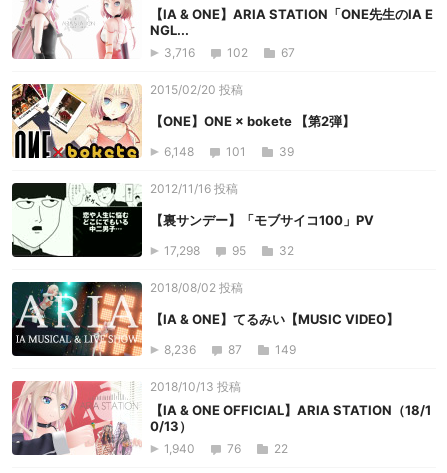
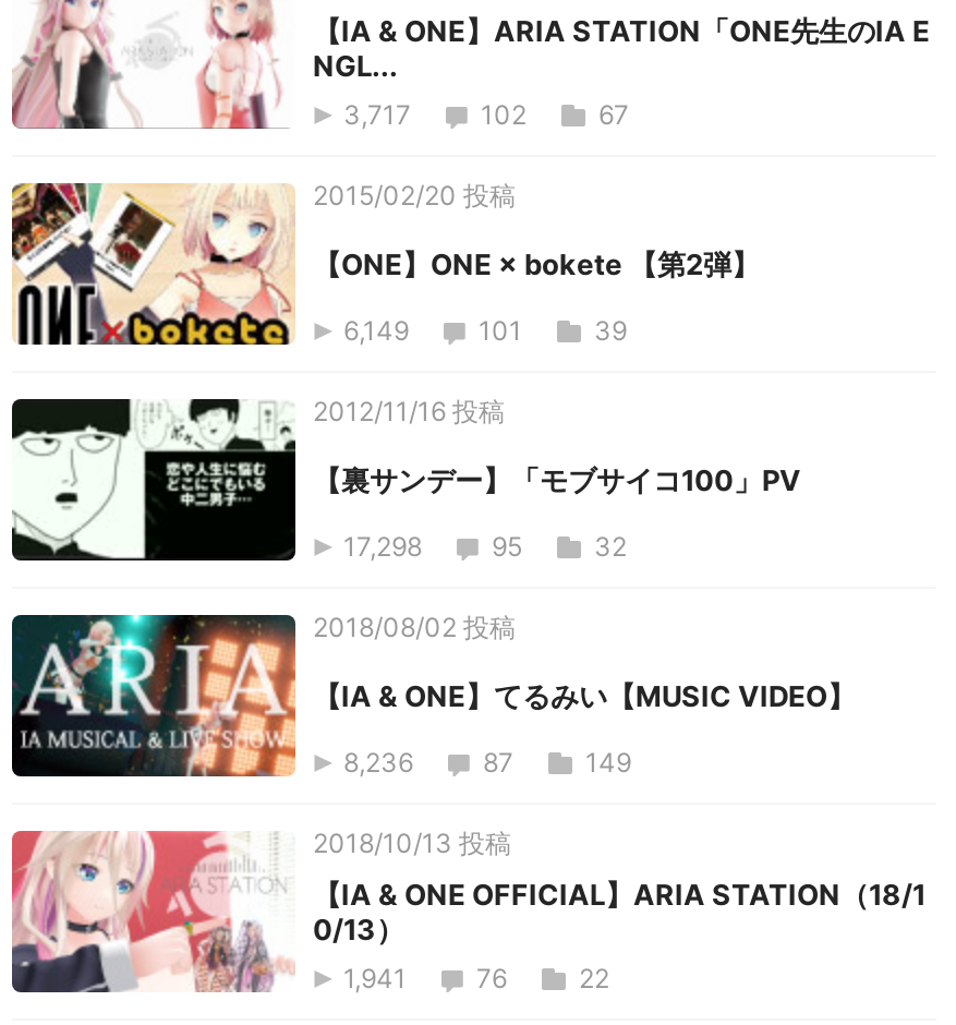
- 3,716
+ 3,717

- 6,148
+ 6,149

- 1,940
+ 1,941
